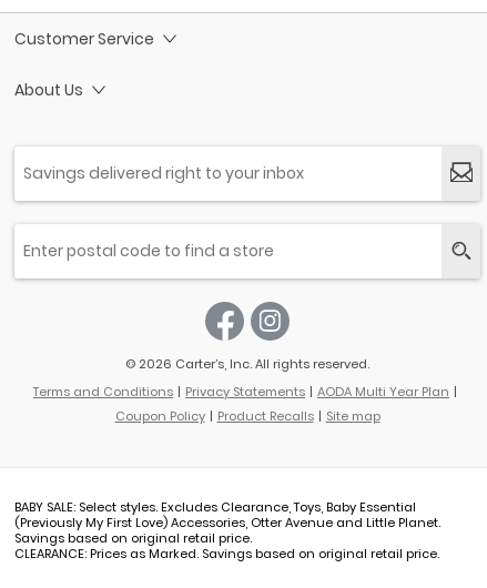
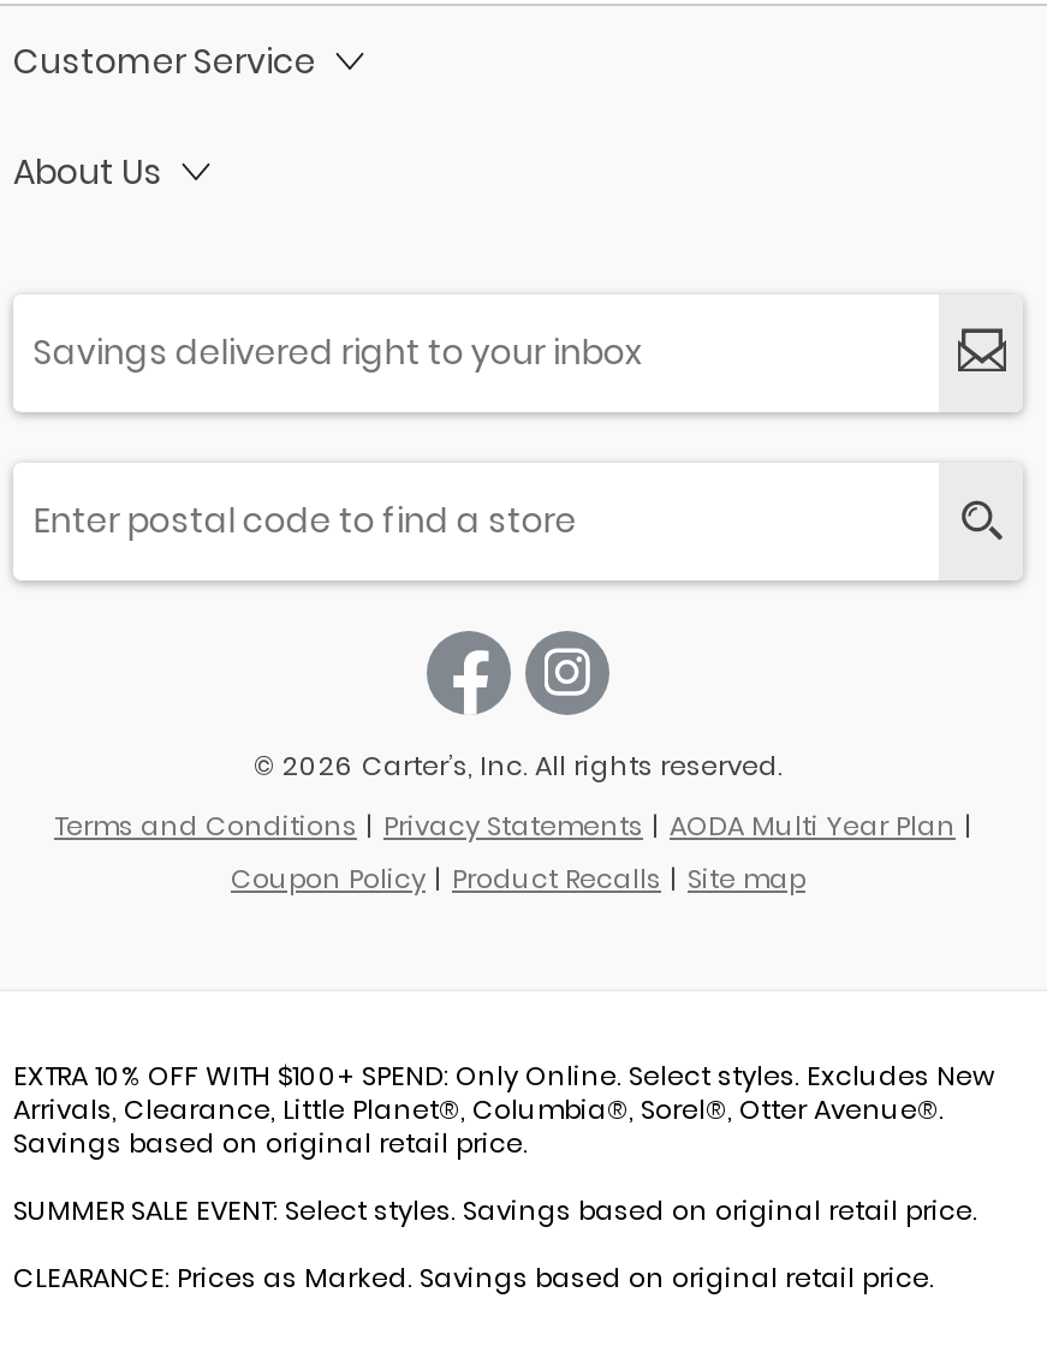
- BABY SALE: Select styles. Excludes Clearance, Toys, Baby Essential
- (Previously My First Love) Accessories, Otter Avenue and Little Planet.
+ EXTRA 10% OFF WITH $100+ SPEND: Only Online. Select styles. Excludes New
+ Arrivals, Clearance, Little Planet®, Columbia®, Sorel®, Otter Avenue®.

+ SUMMER SALE EVENT: Select styles. Savings based on original retail price.
